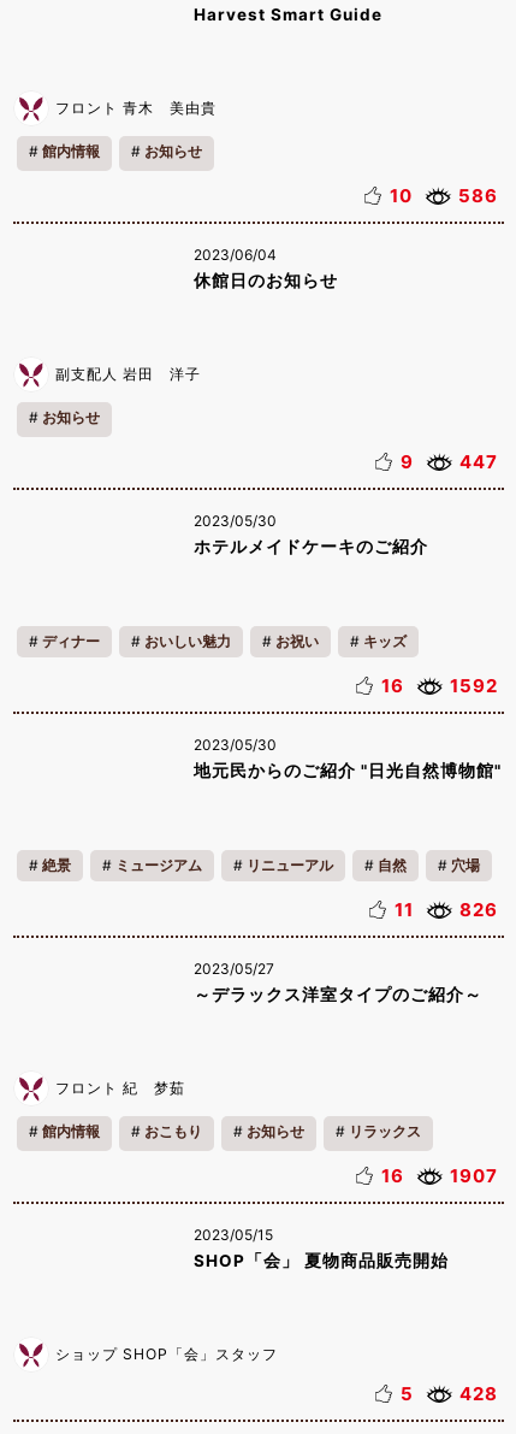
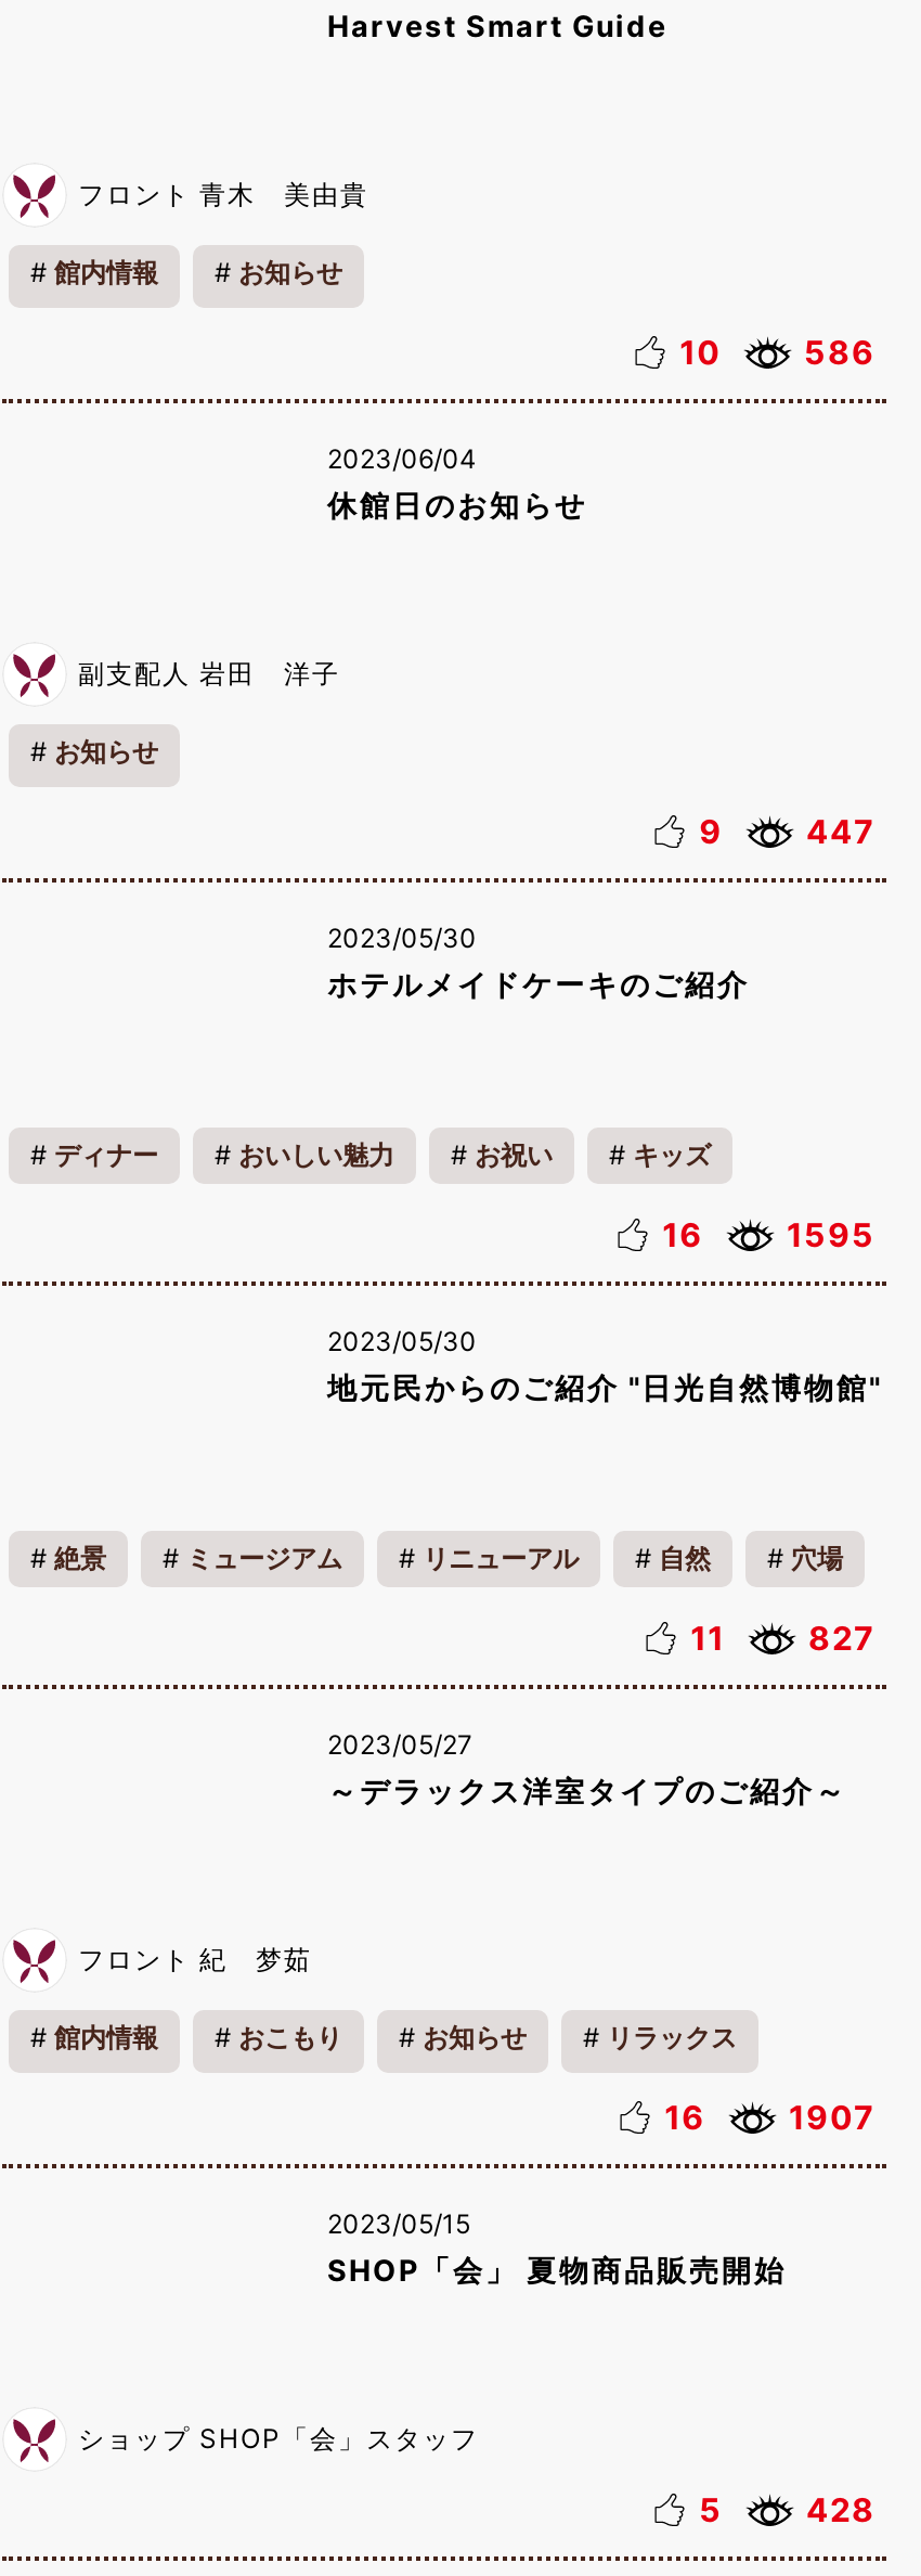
- 1592
+ 1595

- 826
+ 827
